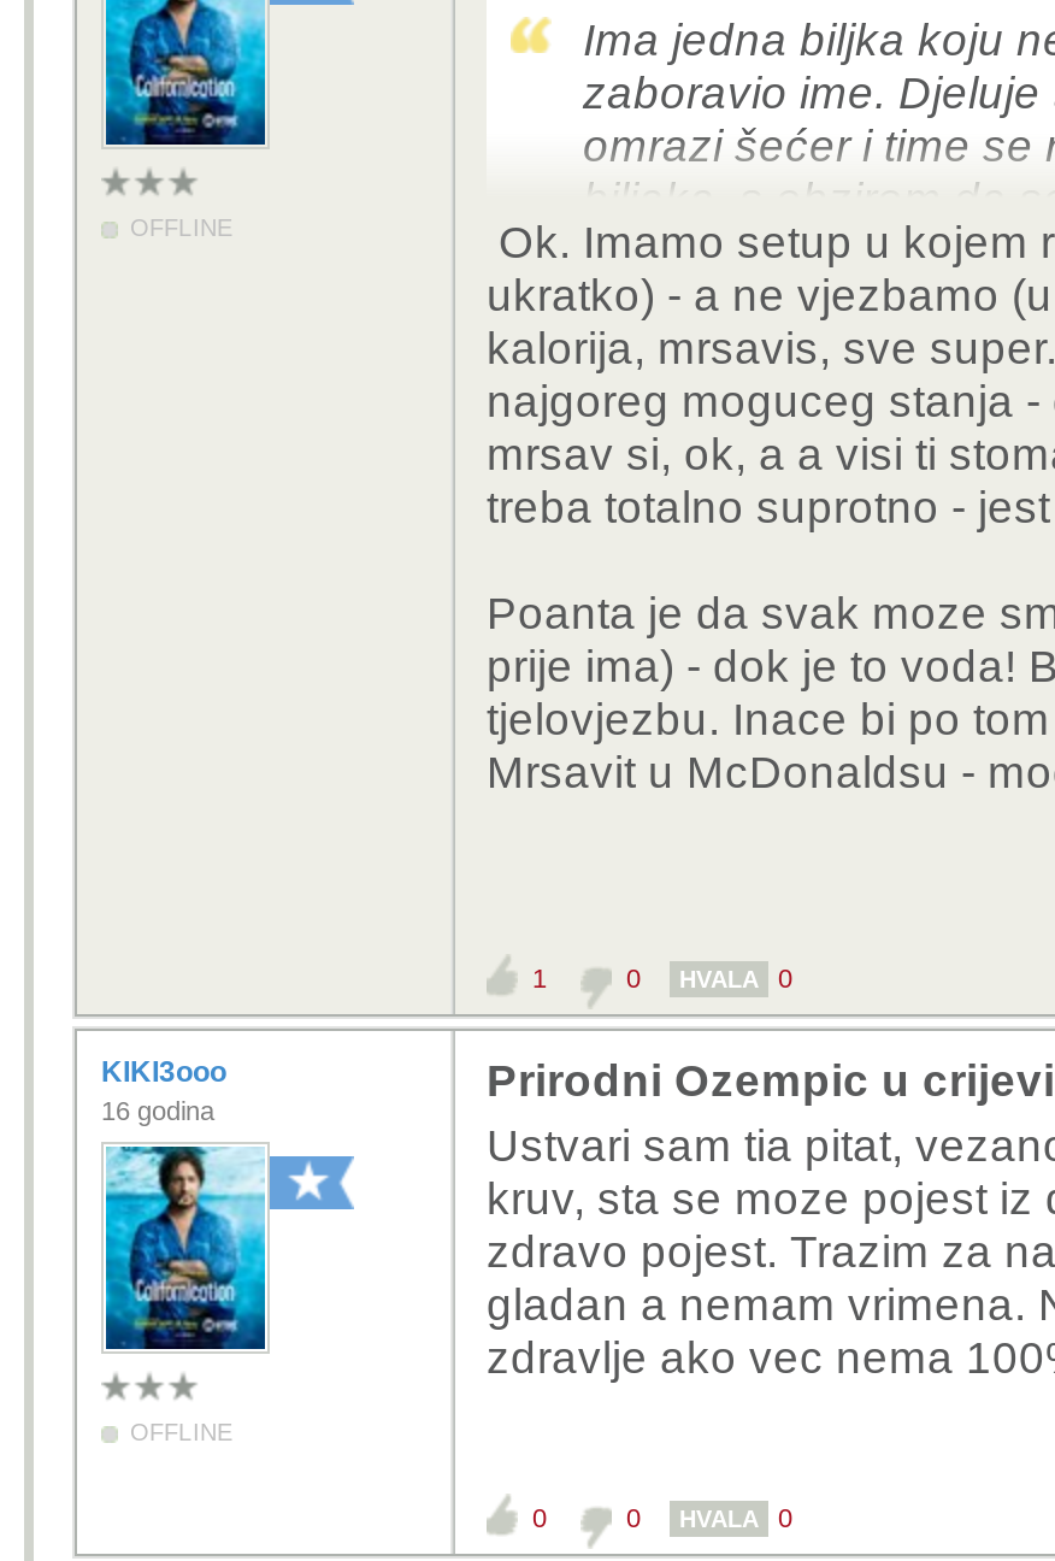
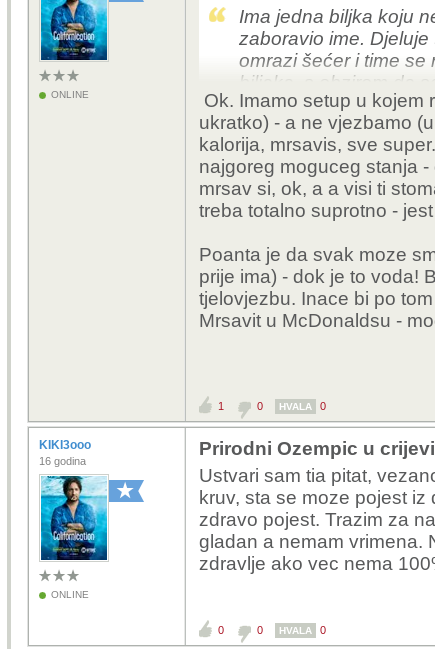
- OFFLINE
+ ONLINE

- OFFLINE
+ ONLINE
